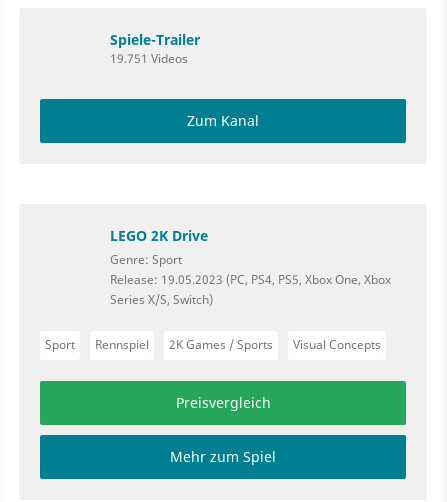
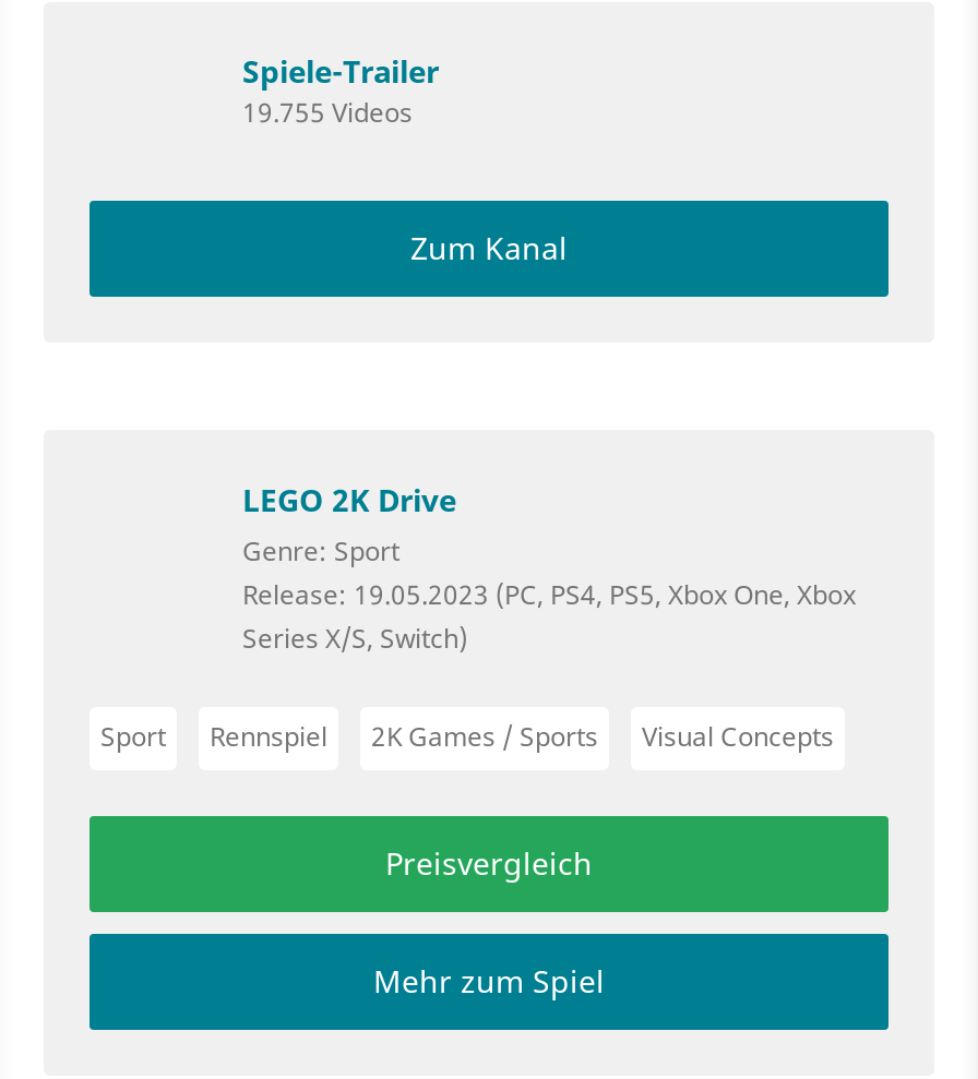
- 19.751 Videos
+ 19.755 Videos
